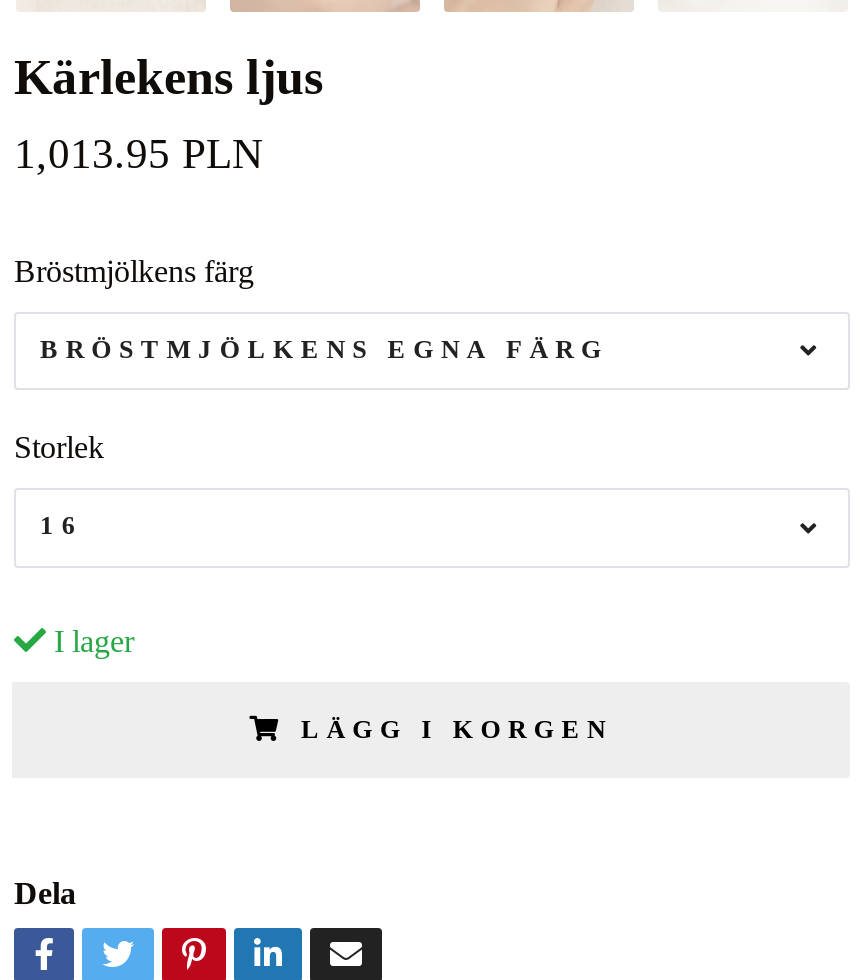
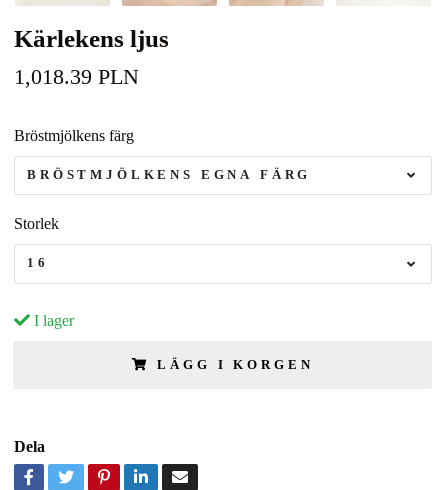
- 1,013.95 PLN
+ 1,018.39 PLN
